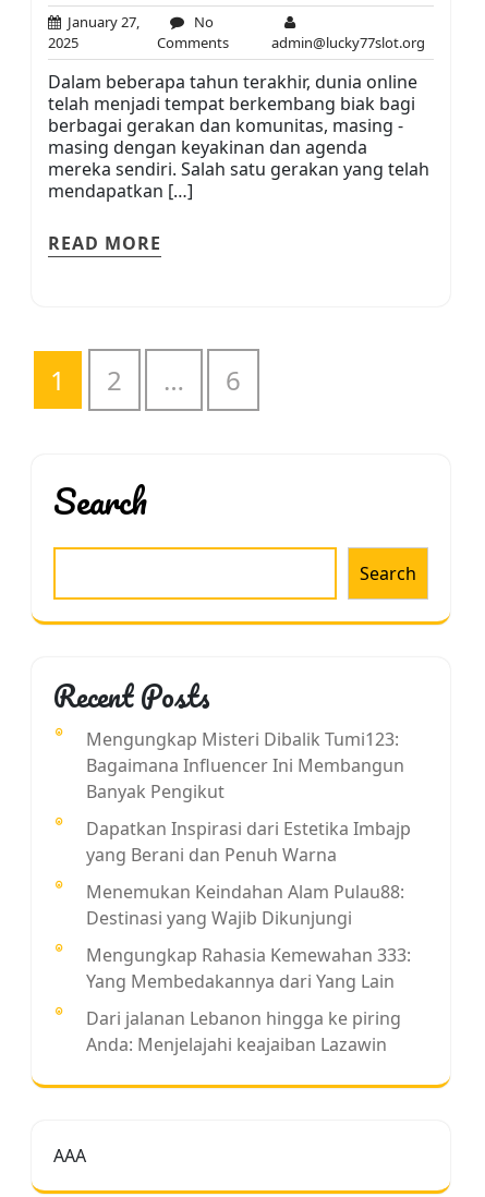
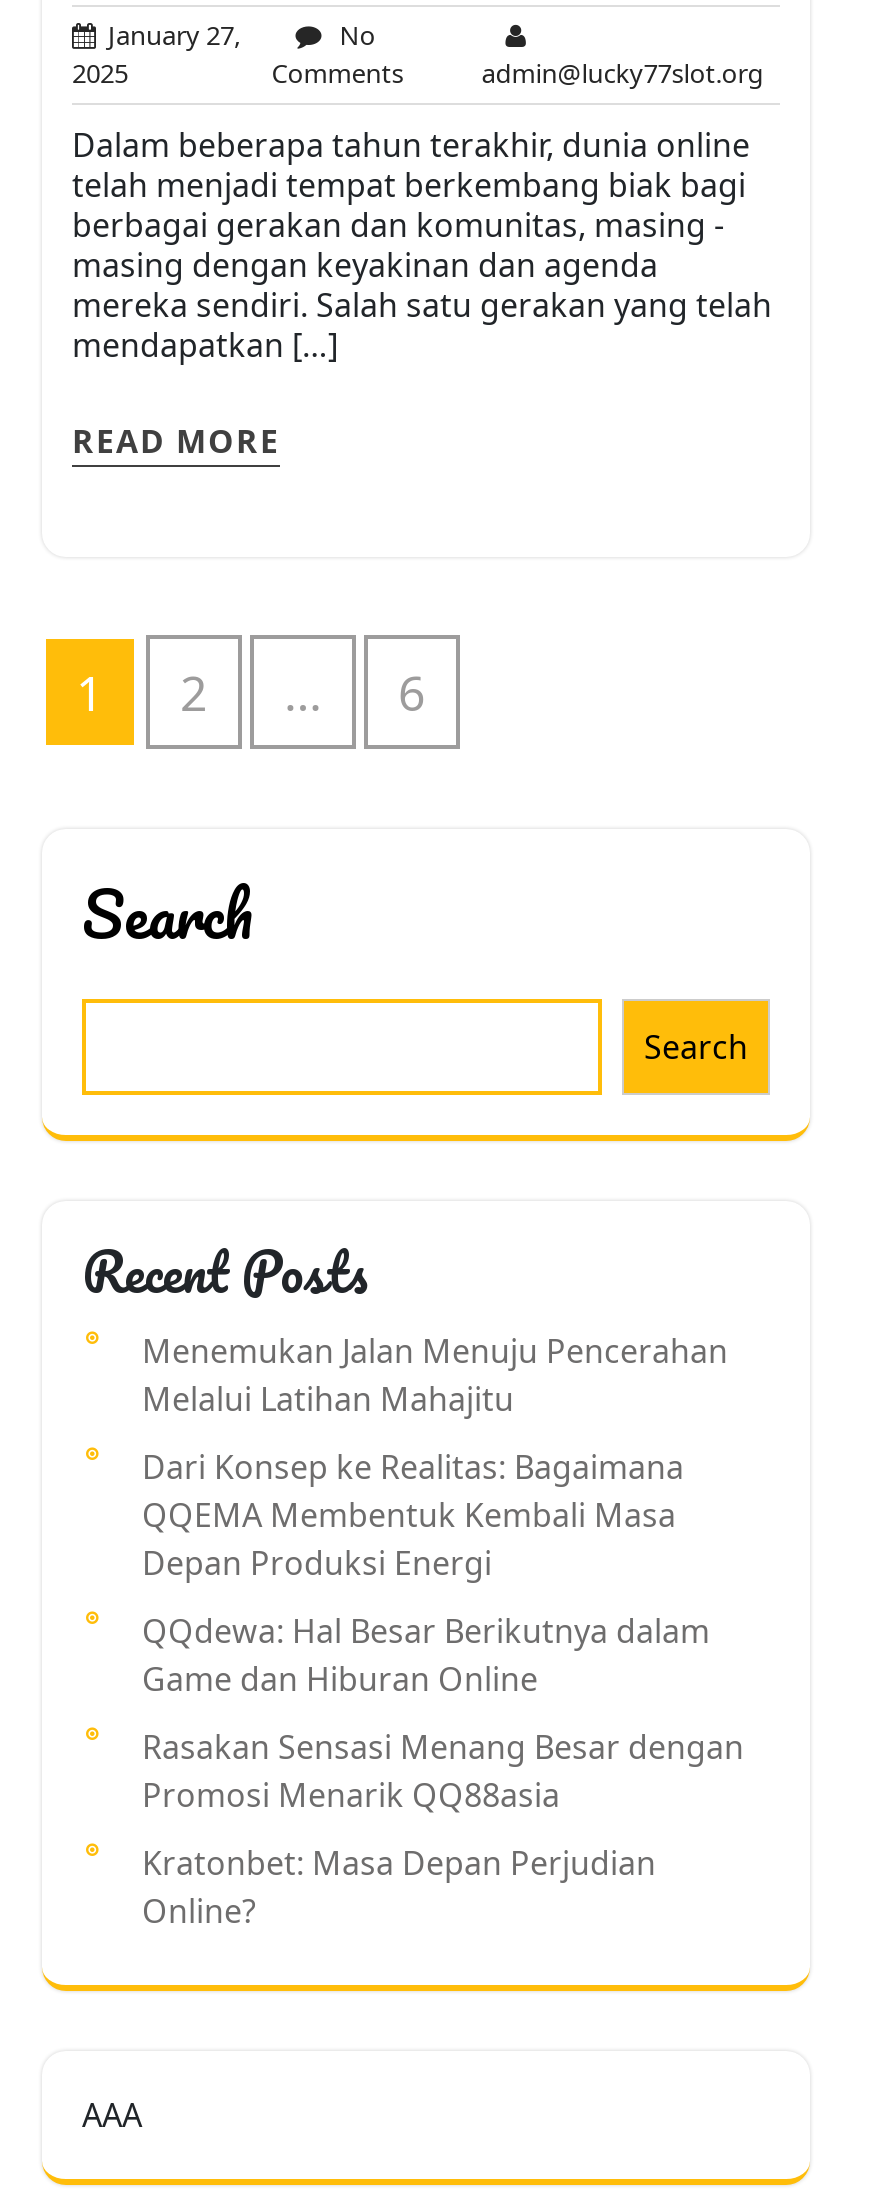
- Mengungkap Misteri Dibalik Tumi123:
- Bagaimana Influencer Ini Membangun
- Banyak Pengikut
+ Menemukan Jalan Menuju Pencerahan
+ Melalui Latihan Mahajitu

- Dapatkan Inspirasi dari Estetika Imbajp
- yang Berani dan Penuh Warna
+ Dari Konsep ke Realitas: Bagaimana
+ QQEMA Membentuk Kembali Masa
+ Depan Produksi Energi

- Menemukan Keindahan Alam Pulau88:
- Destinasi yang Wajib Dikunjungi
+ QQdewa: Hal Besar Berikutnya dalam
+ Game dan Hiburan Online

- Mengungkap Rahasia Kemewahan 333:
- Yang Membedakannya dari Yang Lain
+ Rasakan Sensasi Menang Besar dengan
+ Promosi Menarik QQ88asia

- Dari jalanan Lebanon hingga ke piring
- Anda: Menjelajahi keajaiban Lazawin
+ Kratonbet: Masa Depan Perjudian
+ Online?
